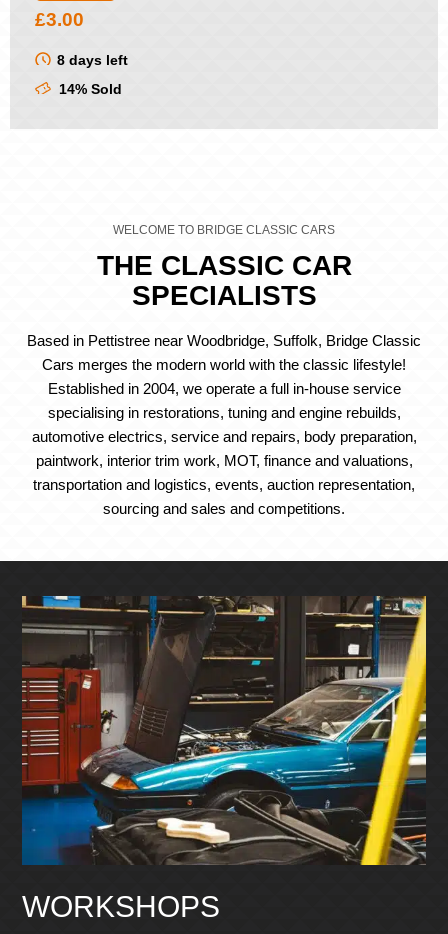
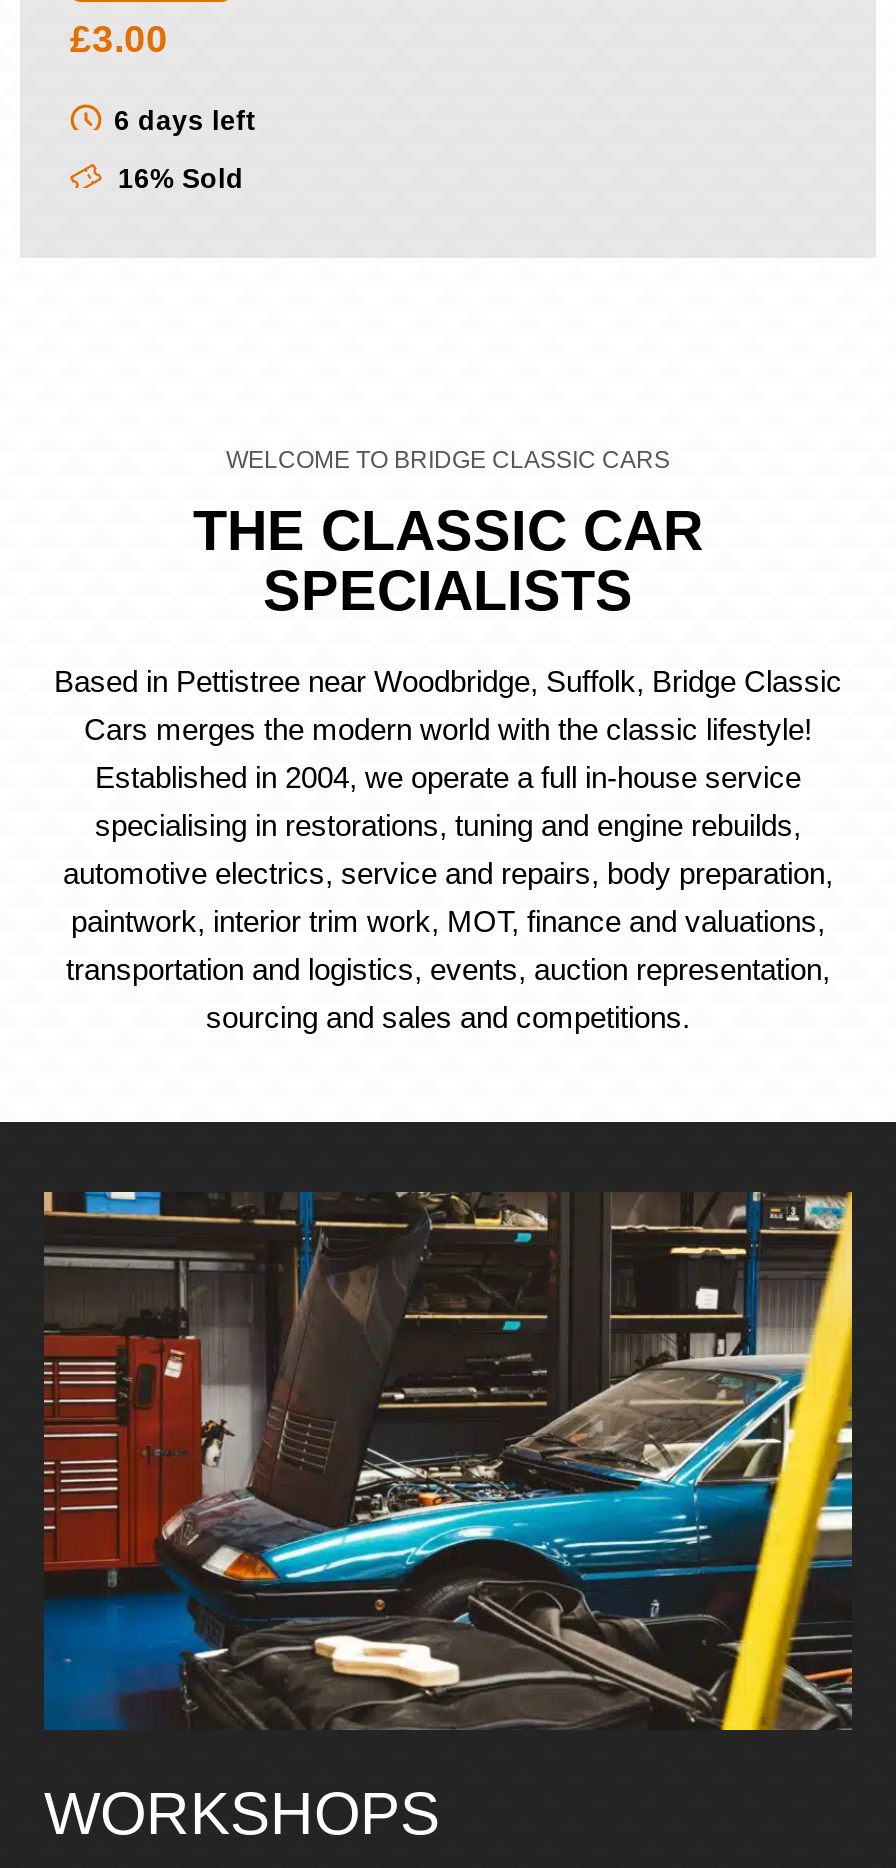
- 8 days left
+ 6 days left

- 14% Sold
+ 16% Sold
